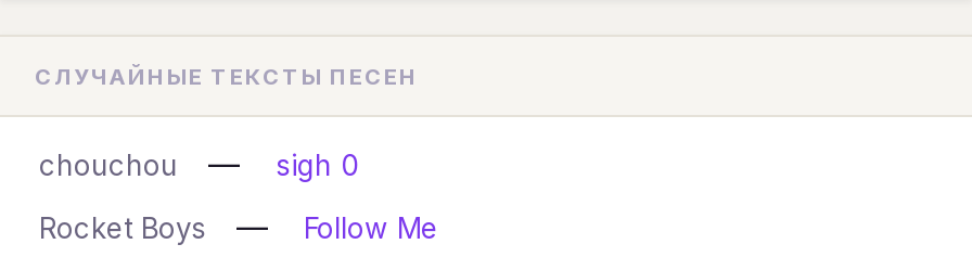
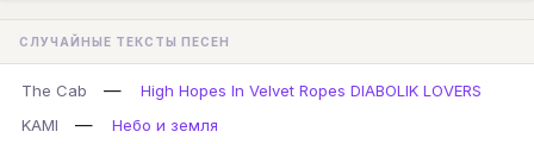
- chouchou
+ The Cab

- sigh 0
+ High Hopes In Velvet Ropes DIABOLIK LOVERS

- Rocket Boys
+ KAMI

- Follow Me
+ Небо и земля
